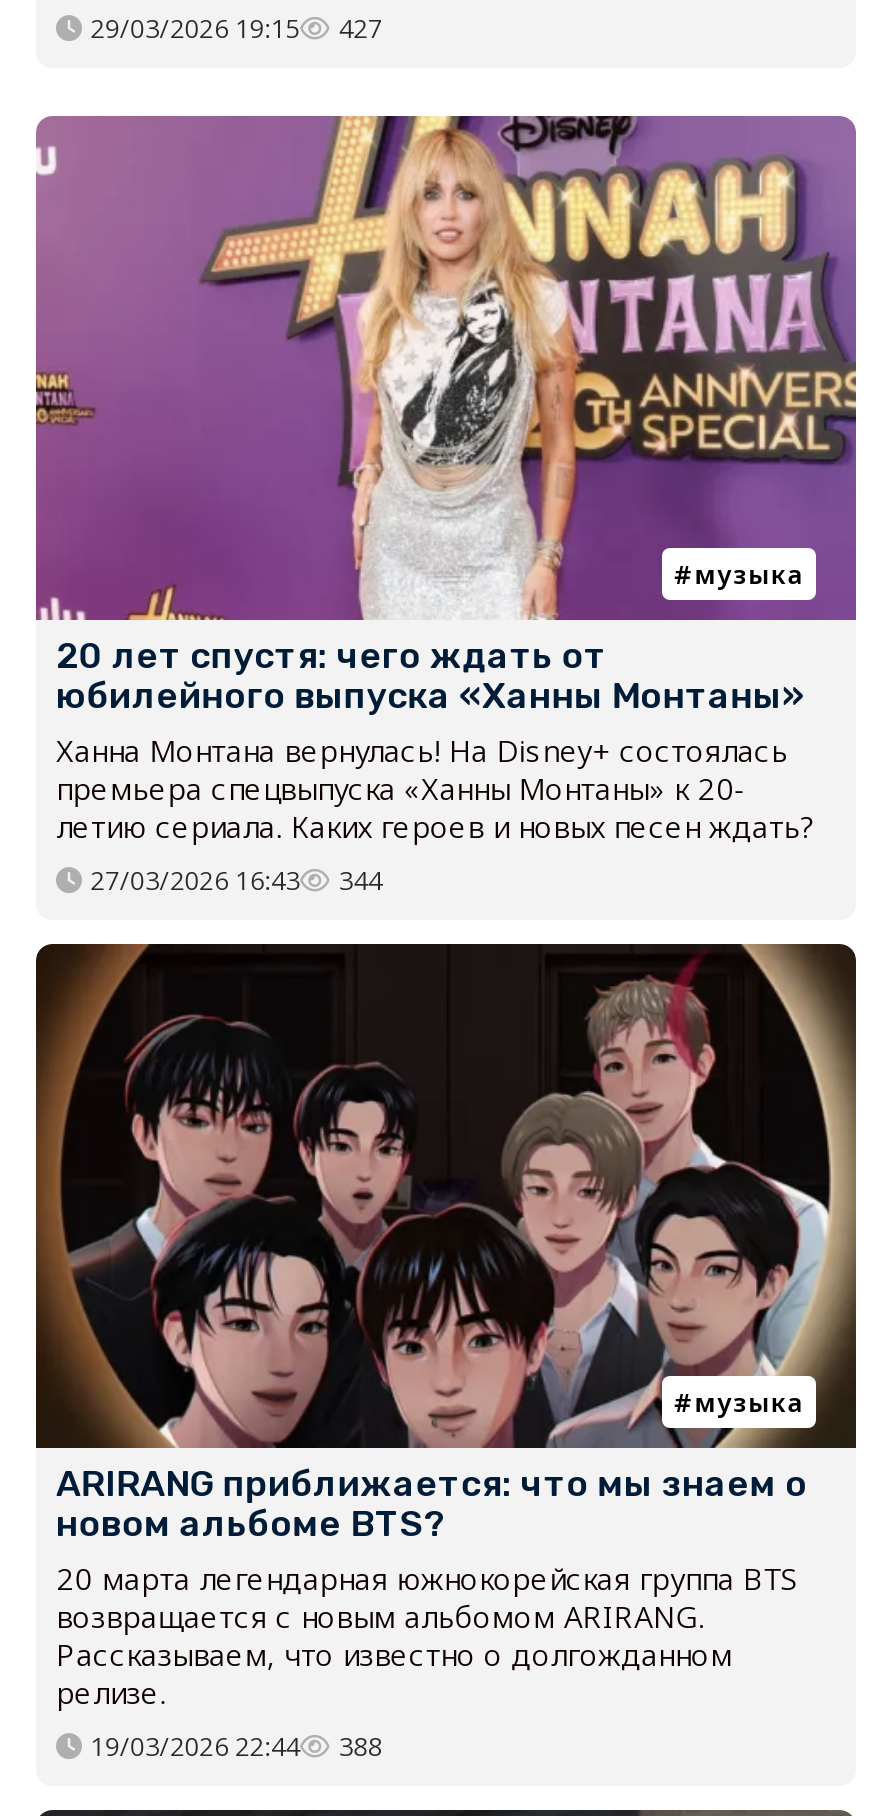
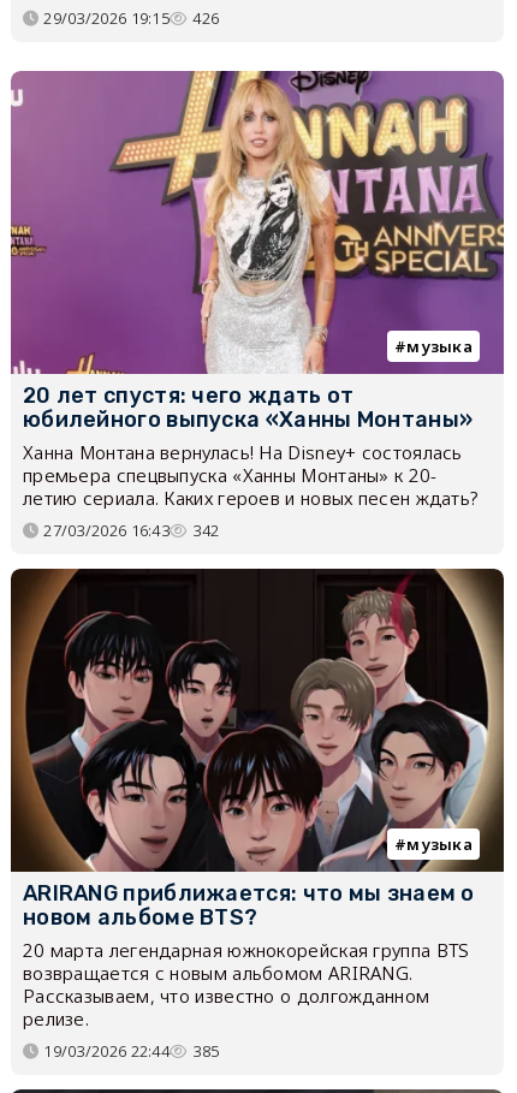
- 29/03/2026 19:15 427
+ 29/03/2026 19:15 426

- 27/03/2026 16:43 344
+ 27/03/2026 16:43 342

- 19/03/2026 22:44 388
+ 19/03/2026 22:44 385
